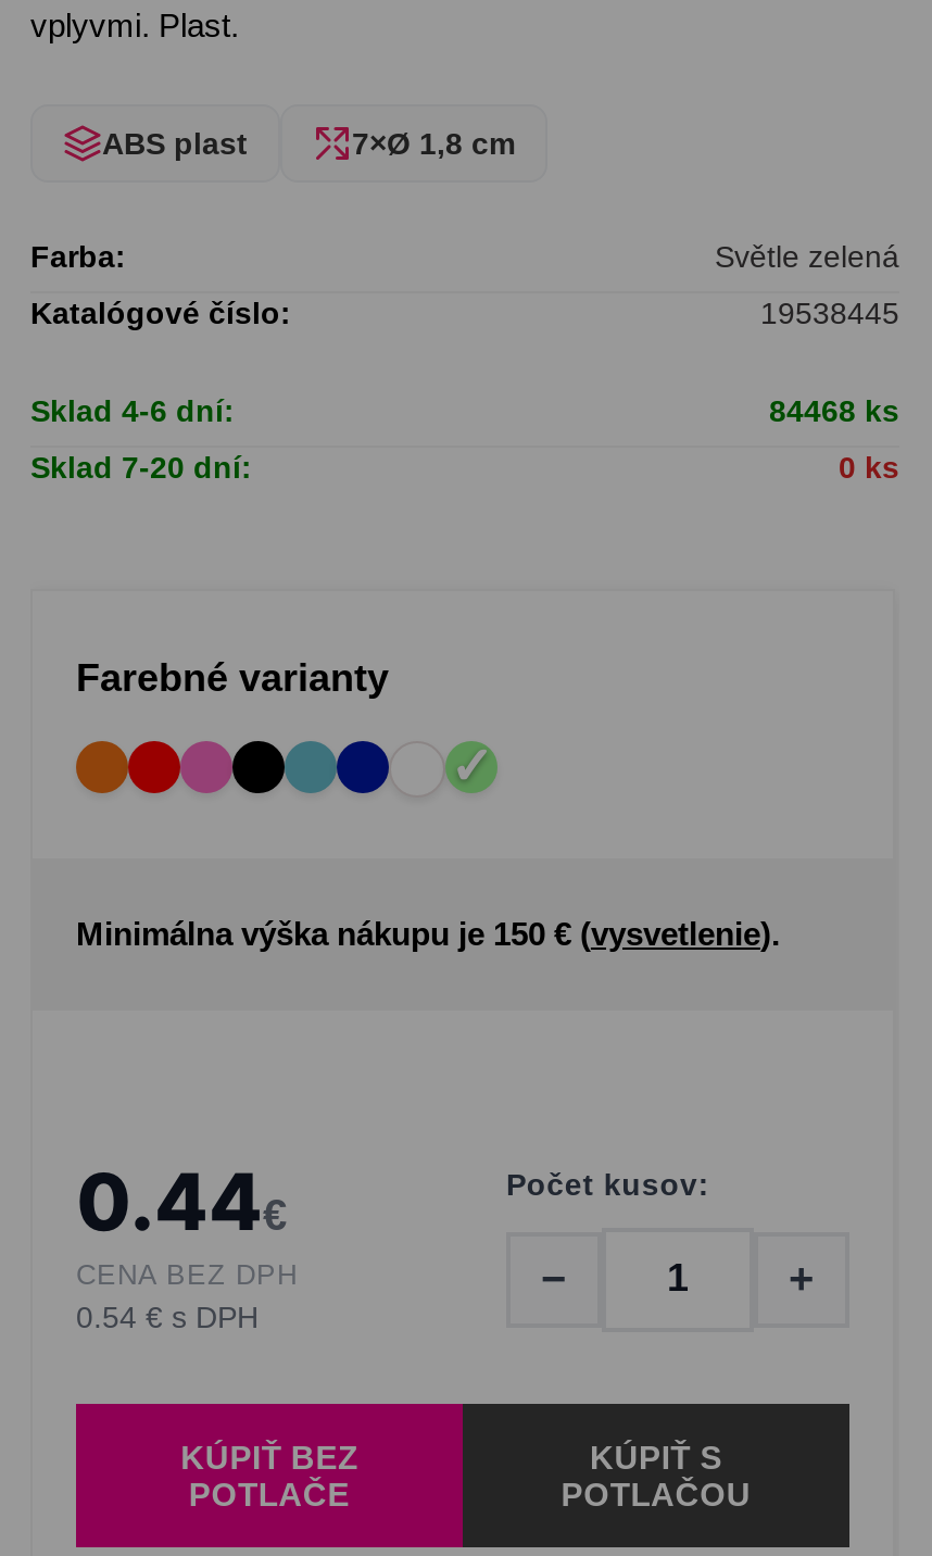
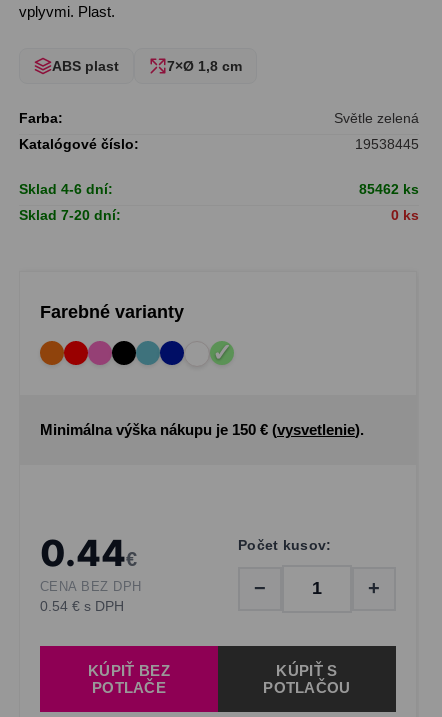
- 84468 ks
+ 85462 ks
